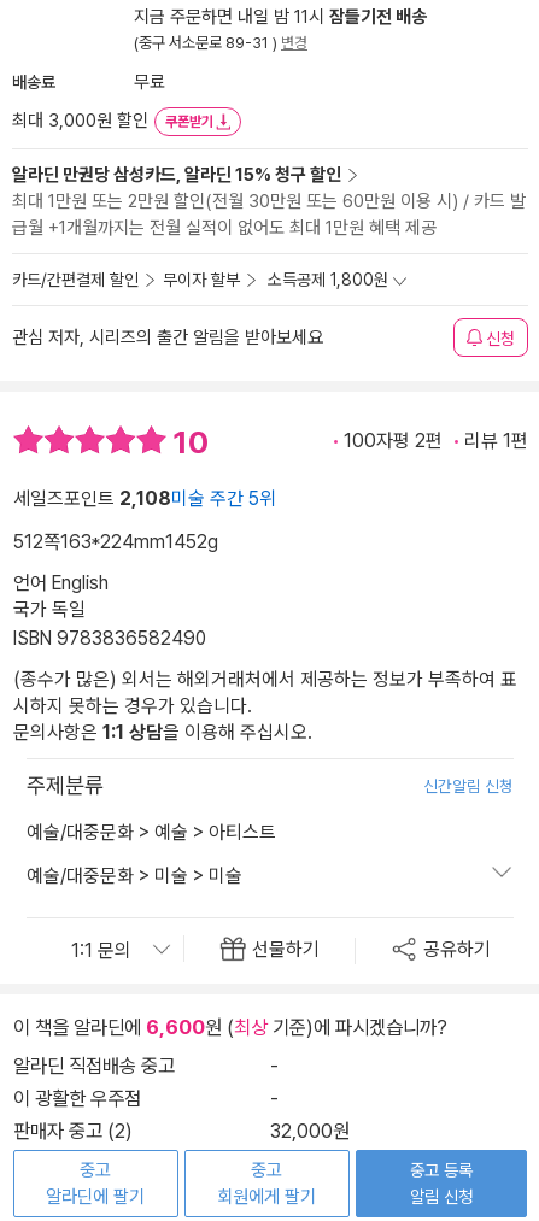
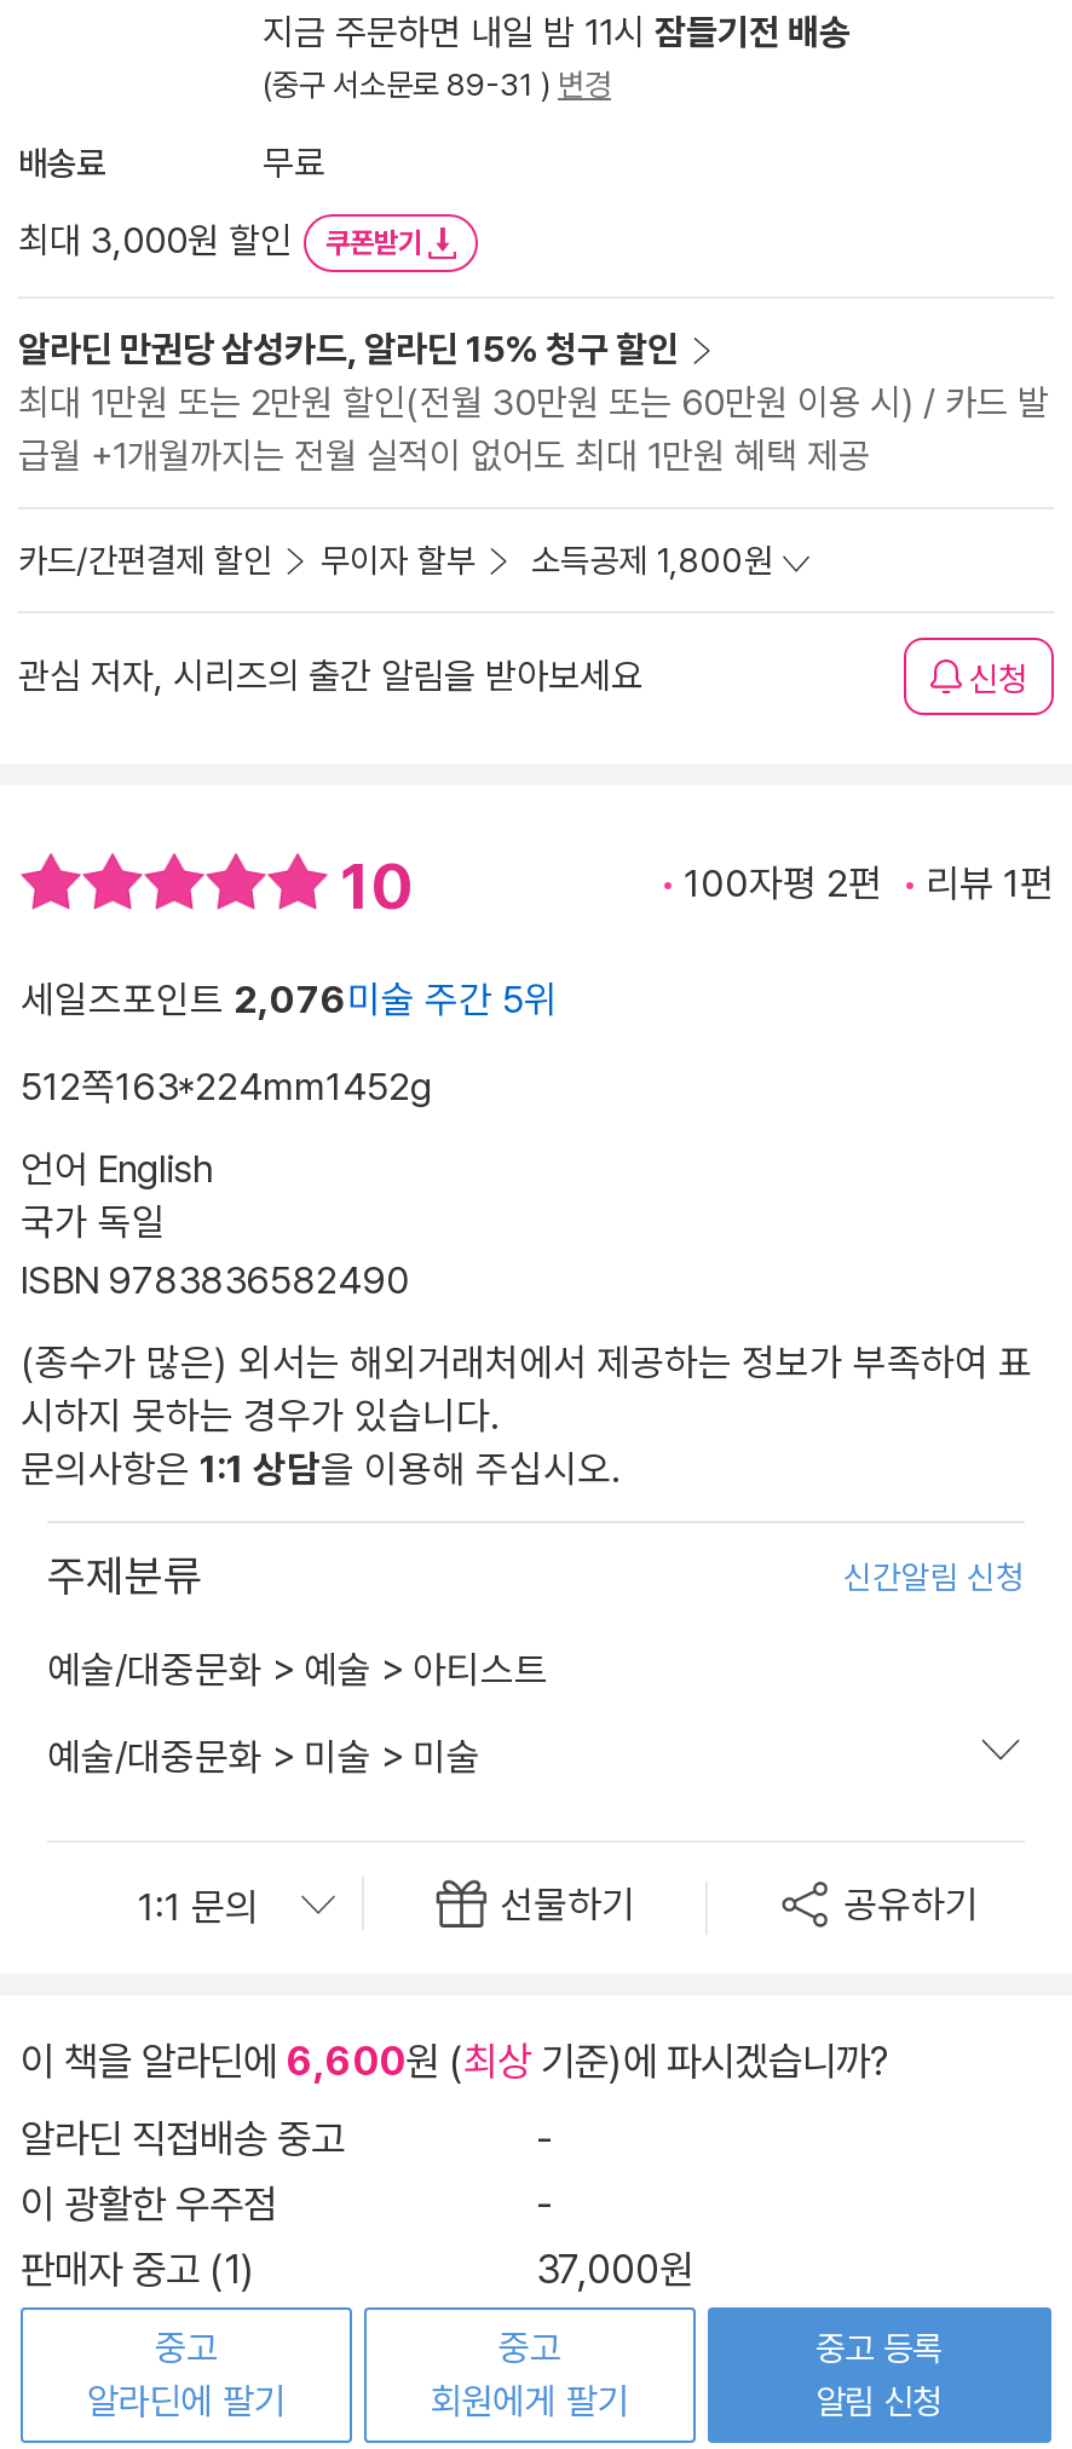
- 세일즈포인트 2,108미술 주간 5위
+ 세일즈포인트 2,076미술 주간 5위

- 판매자 중고 (2)
- 32,000원
+ 판매자 중고 (1)
+ 37,000원
